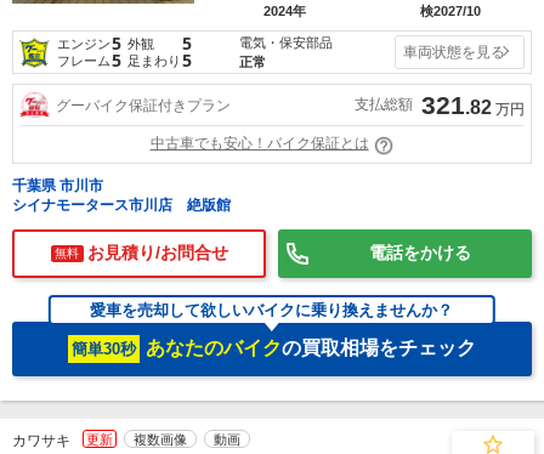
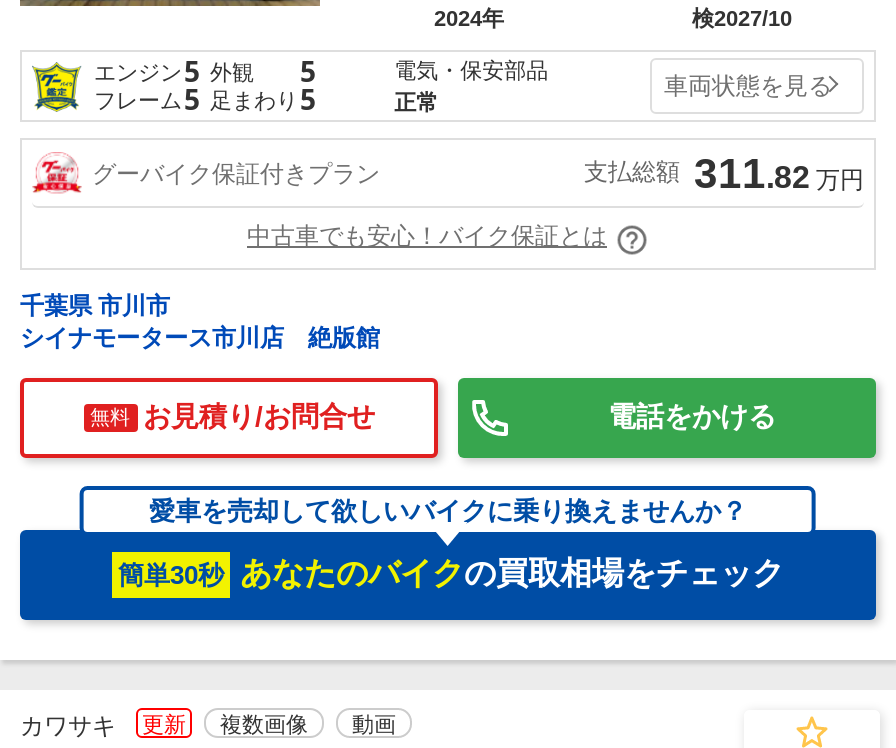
- 支払総額 321.82 万円
+ 支払総額 311.82 万円
